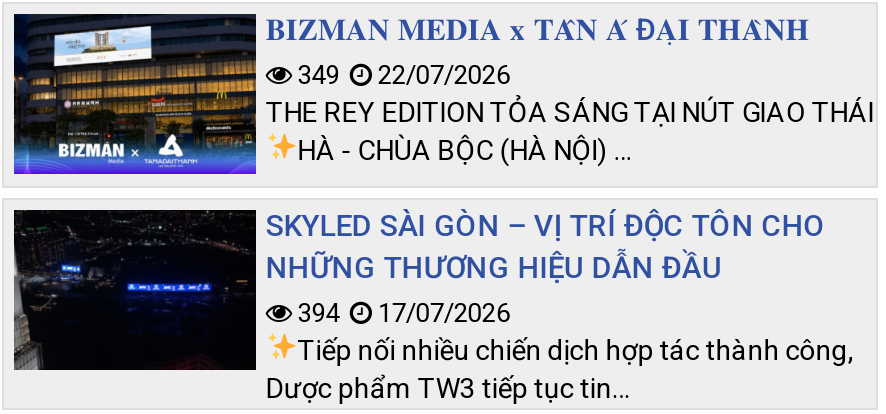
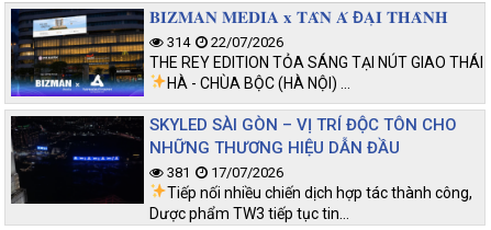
- 349 22/07/2026
+ 314 22/07/2026

- 394 17/07/2026
+ 381 17/07/2026
